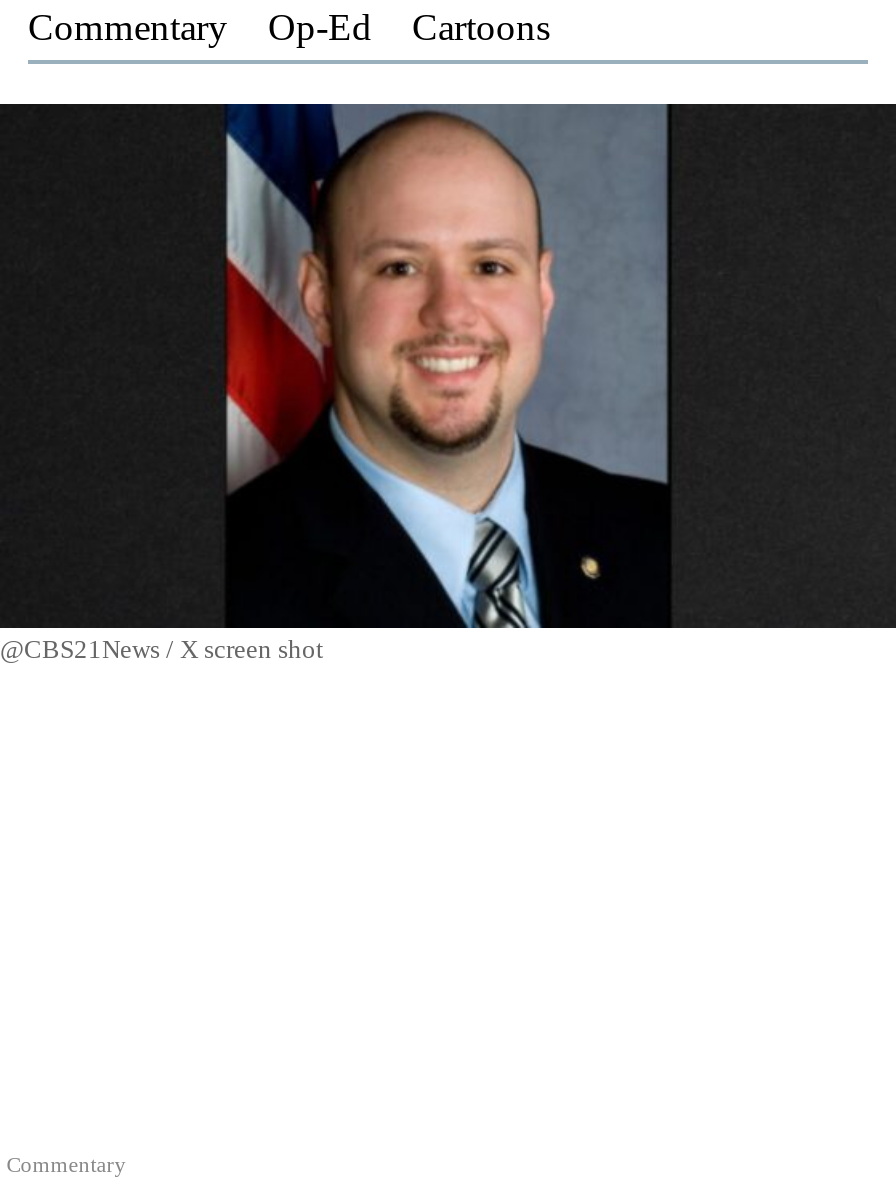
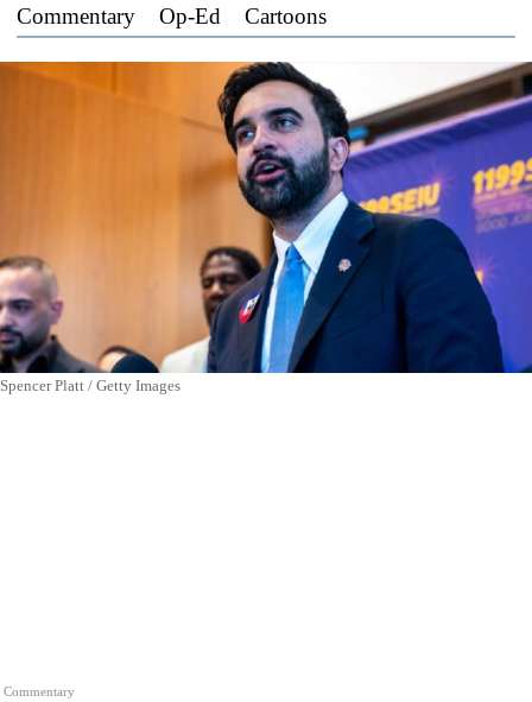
- [image]
- @CBS21News / X screen shot
+ [image]
+ Spencer Platt / Getty Images
